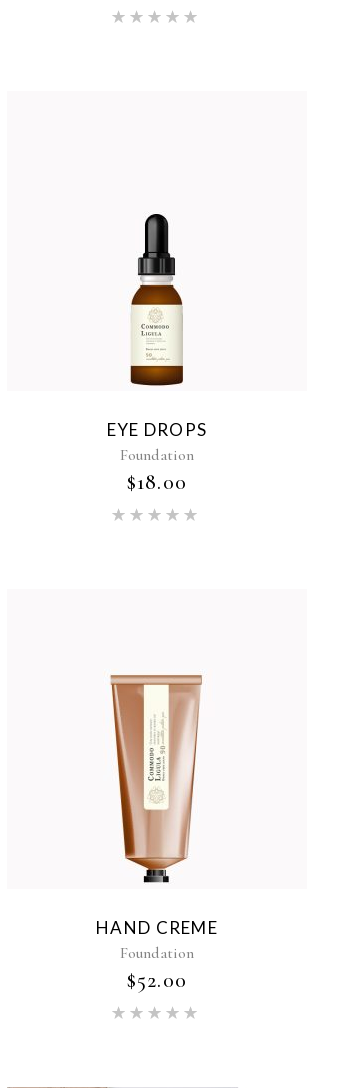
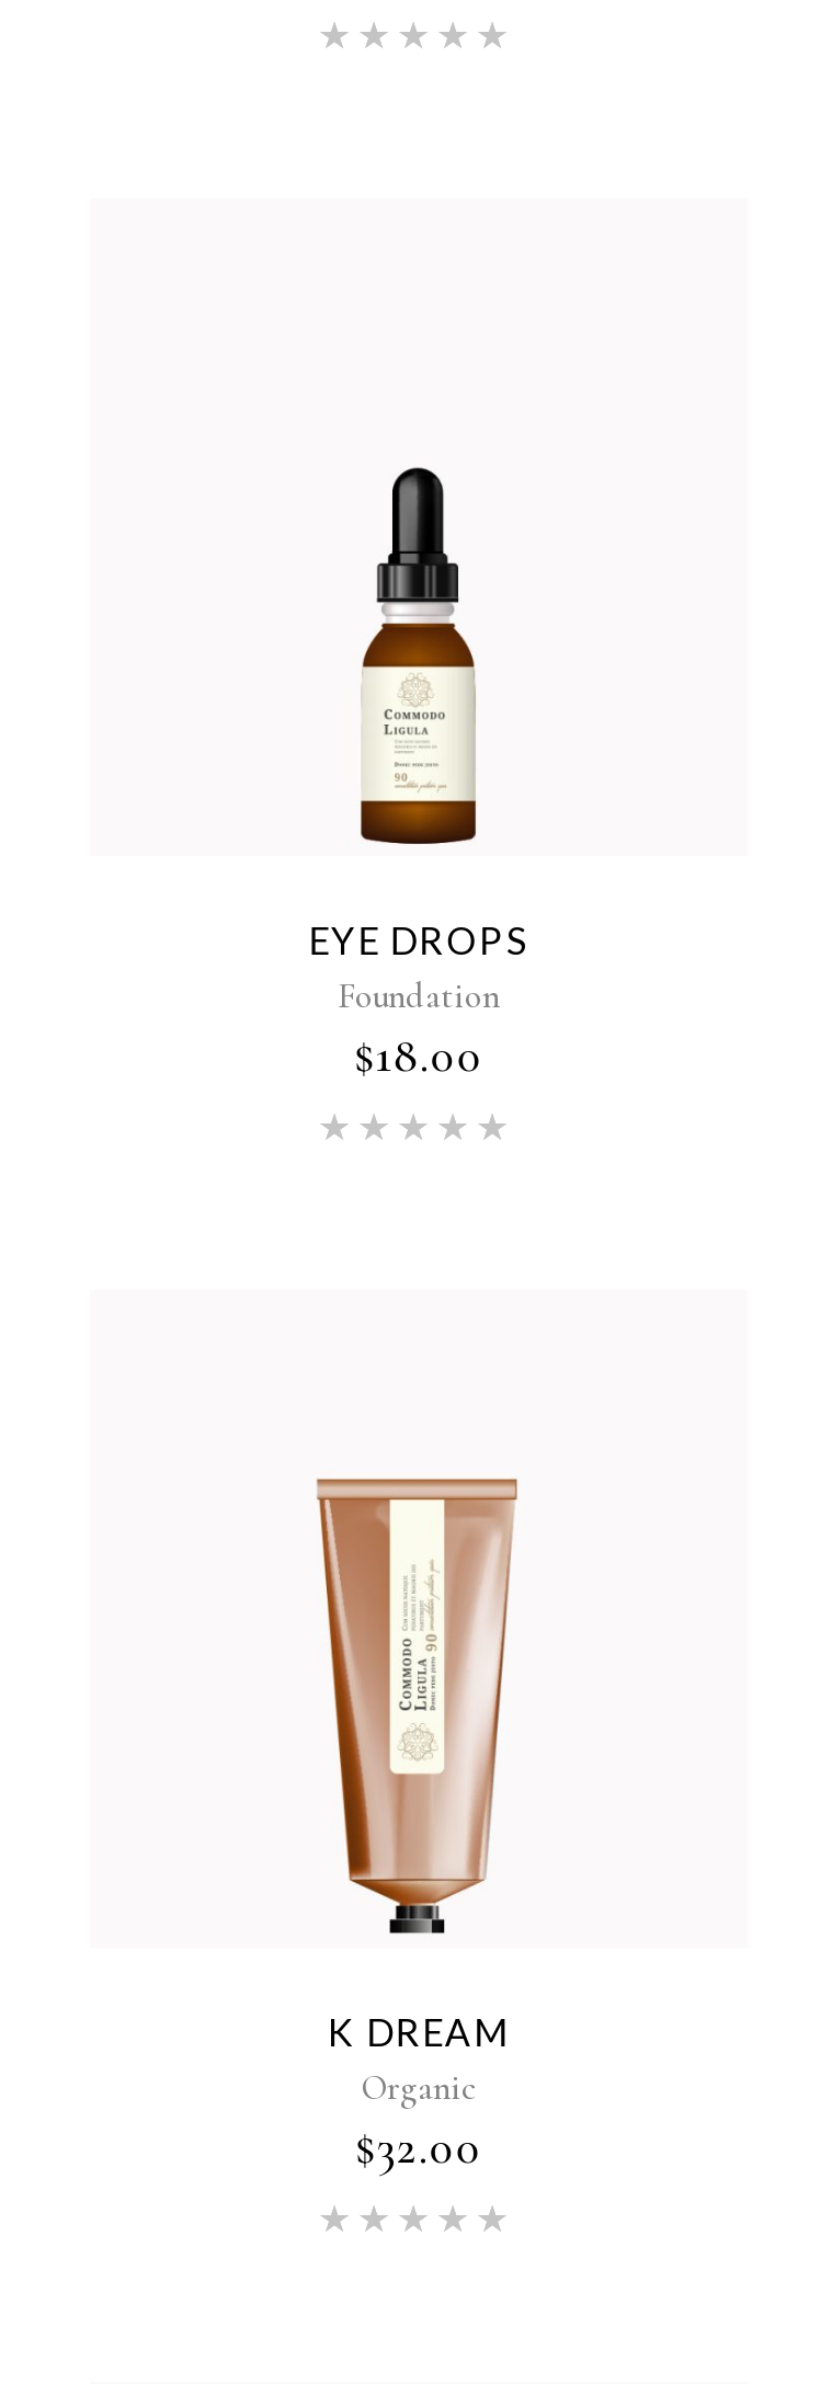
- HAND CREME
- Foundation
- $52.00
+ K DREAM
+ Organic
+ $32.00
